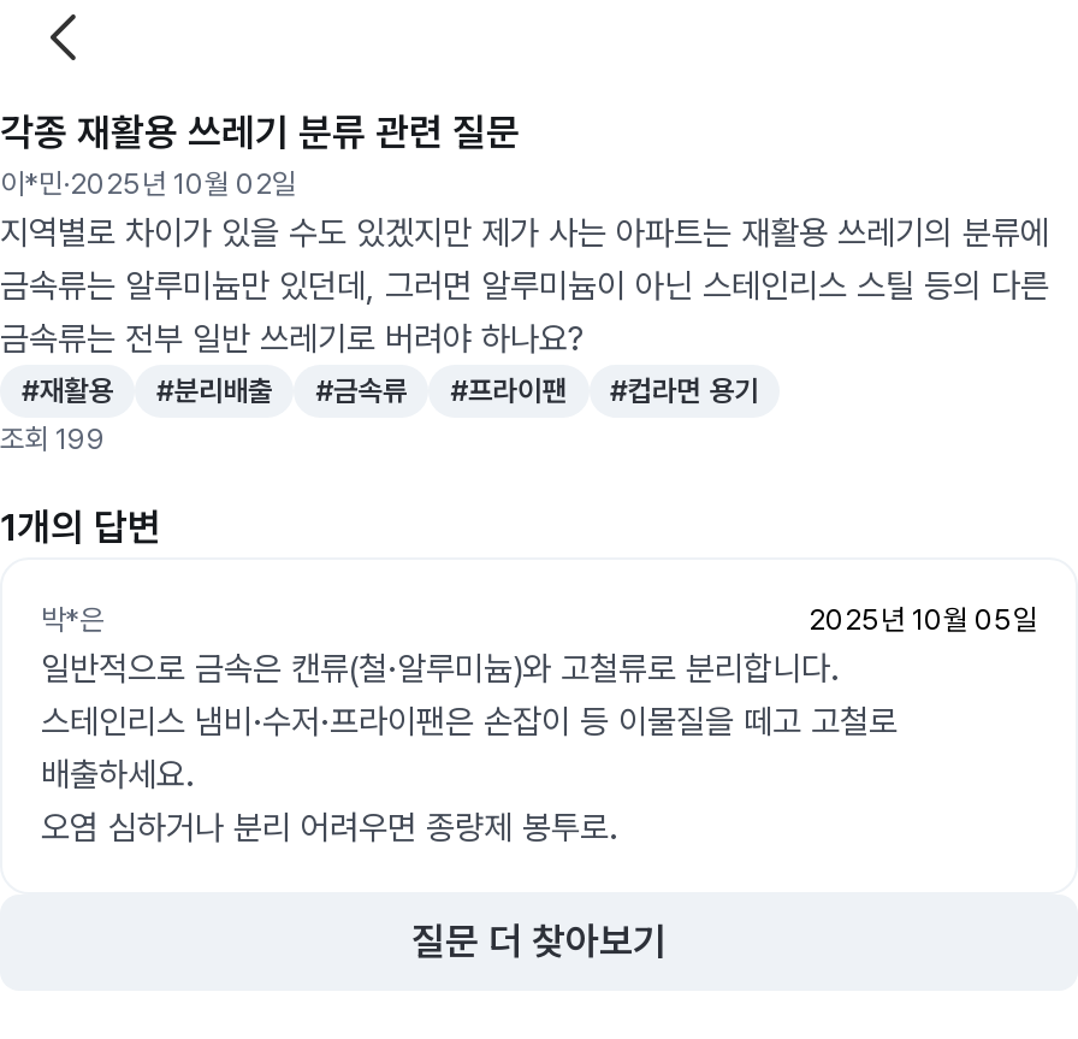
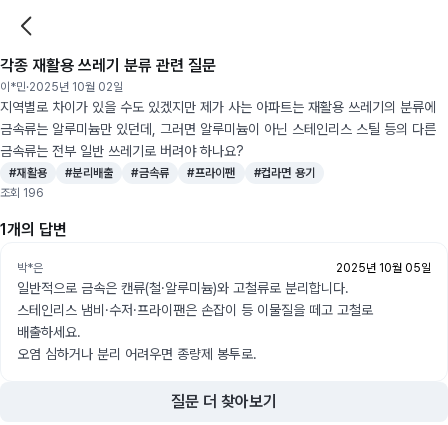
- 조회 199
+ 조회 196
